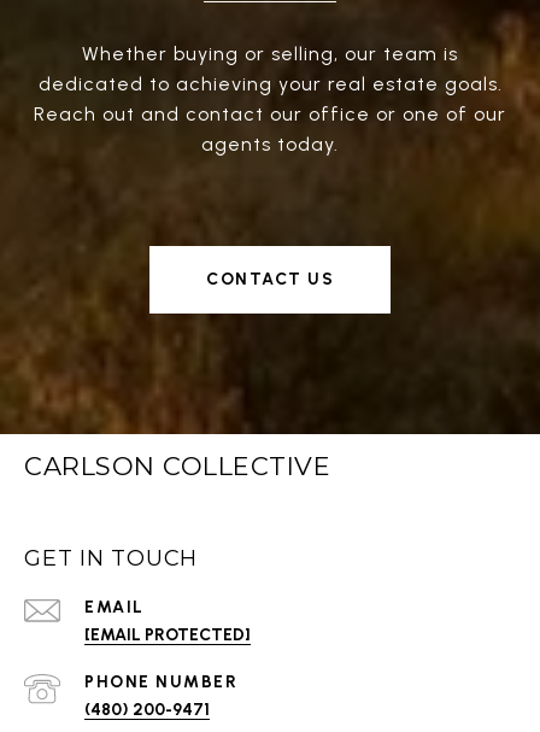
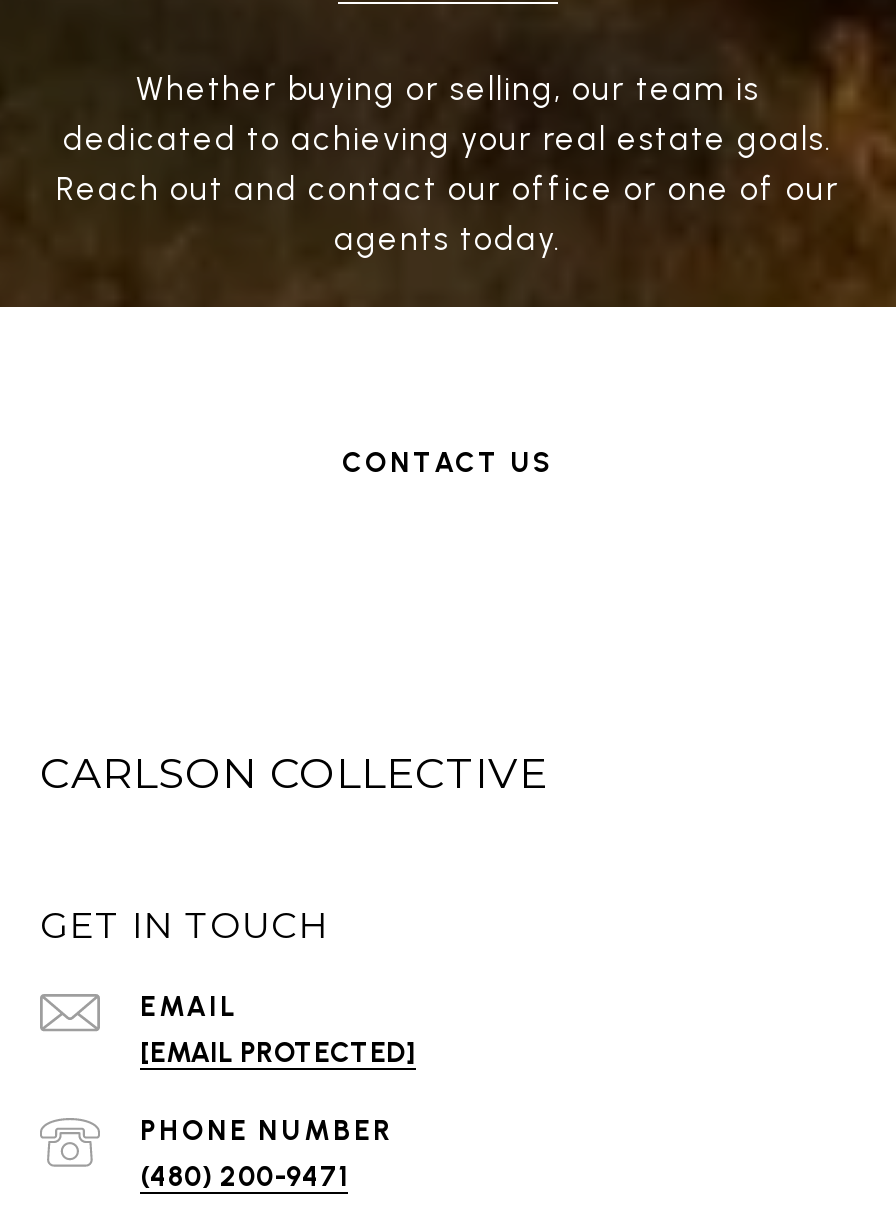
- [image]
